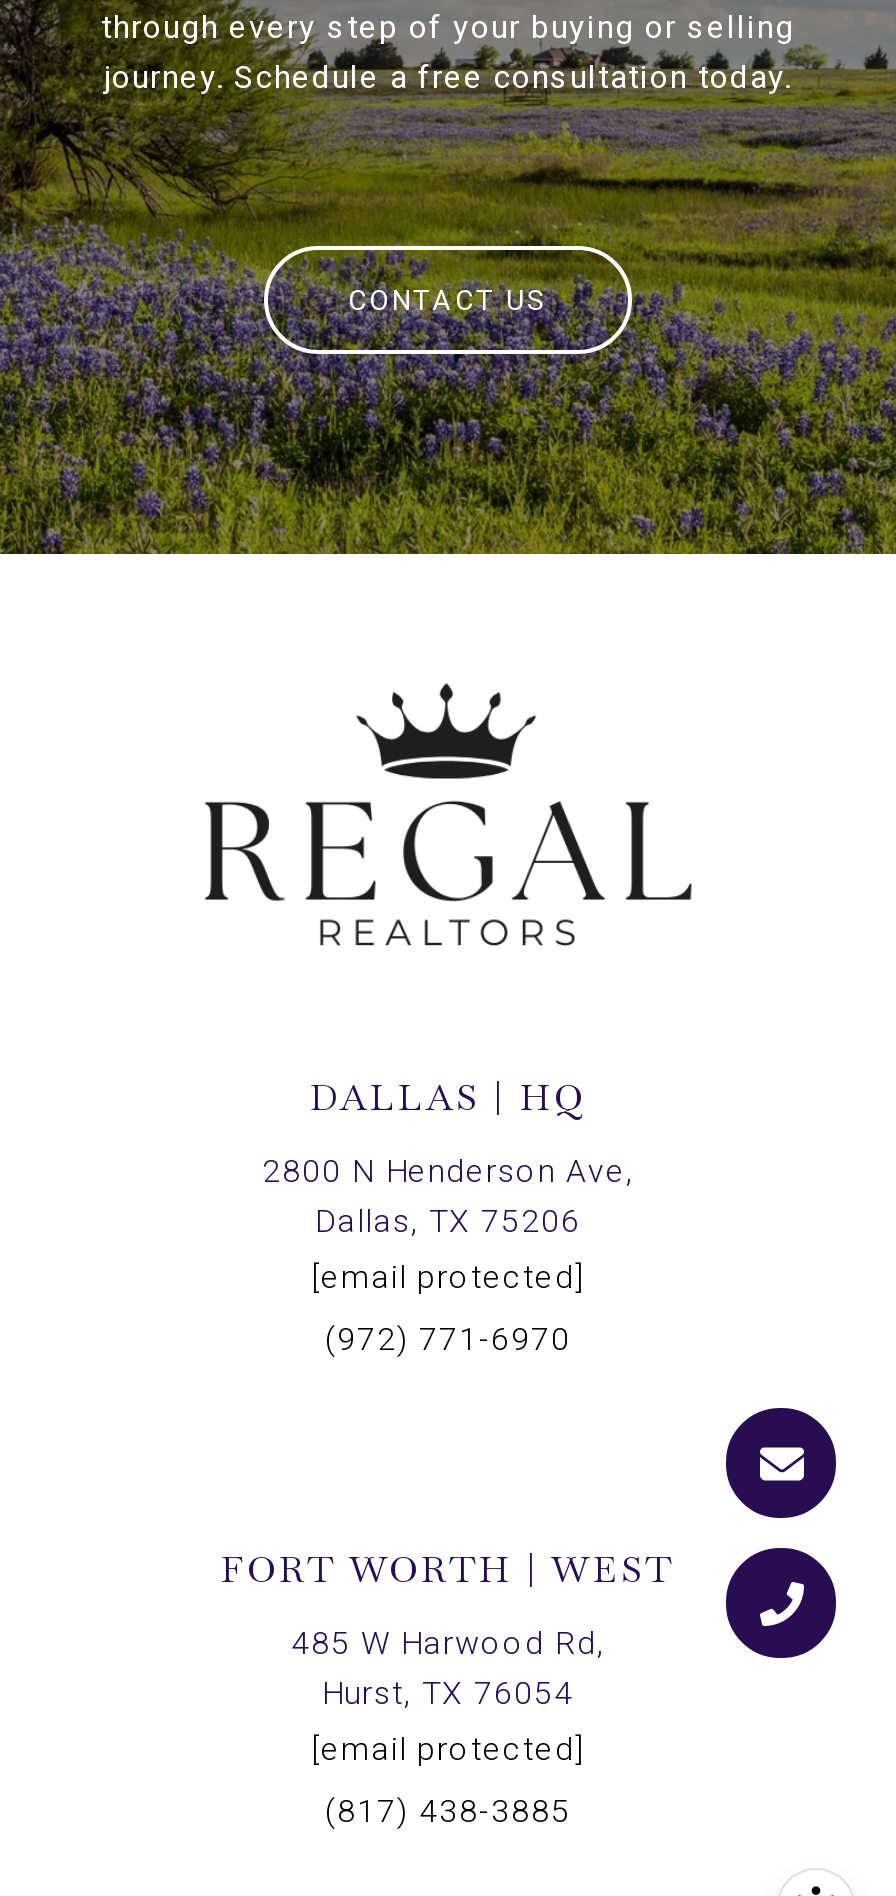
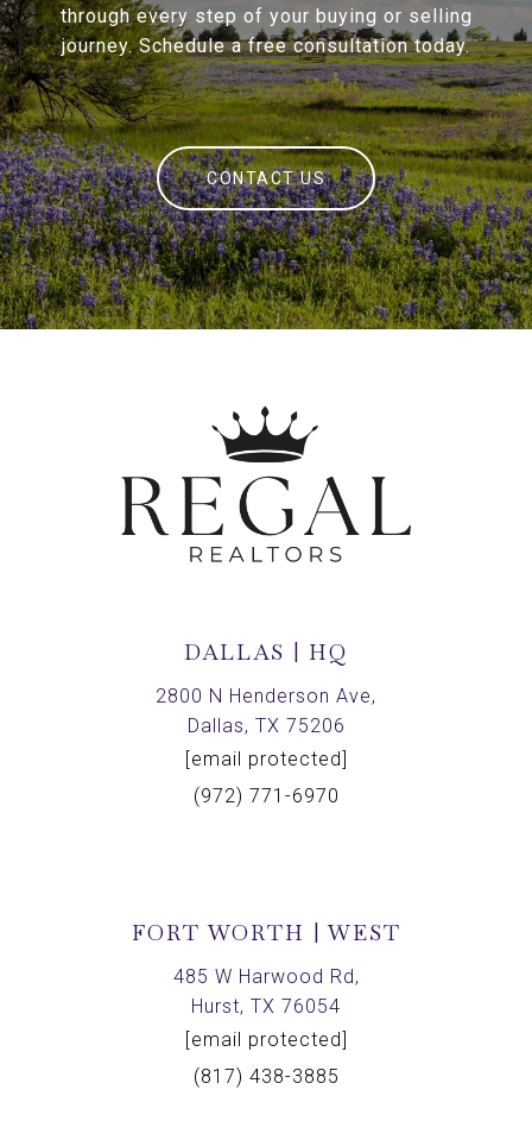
- [image]

- [image]
